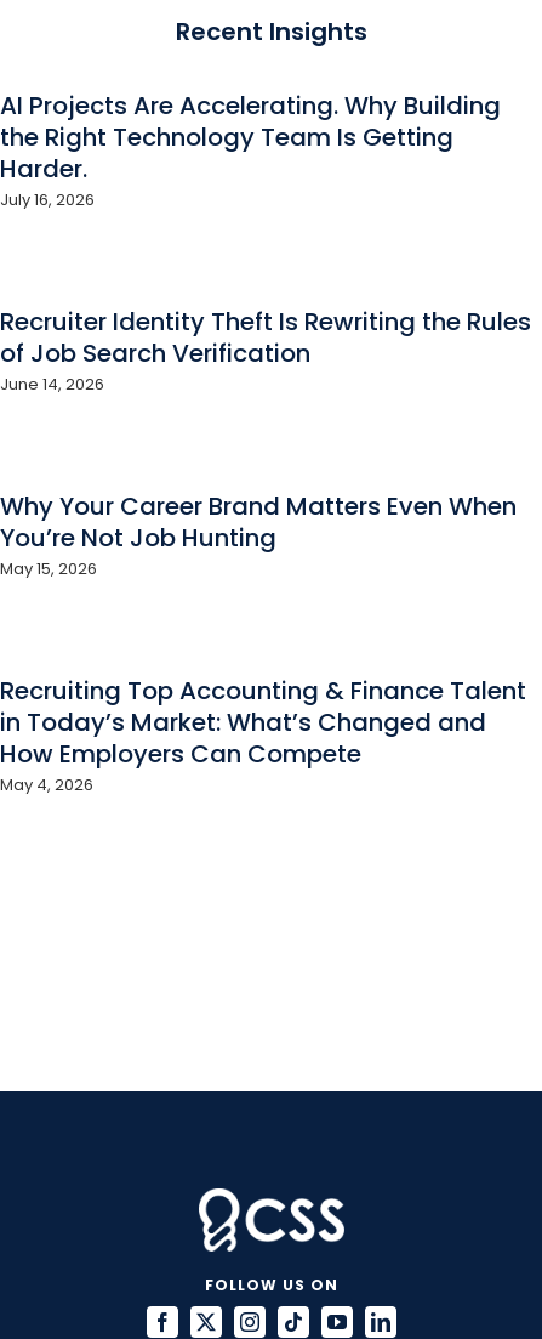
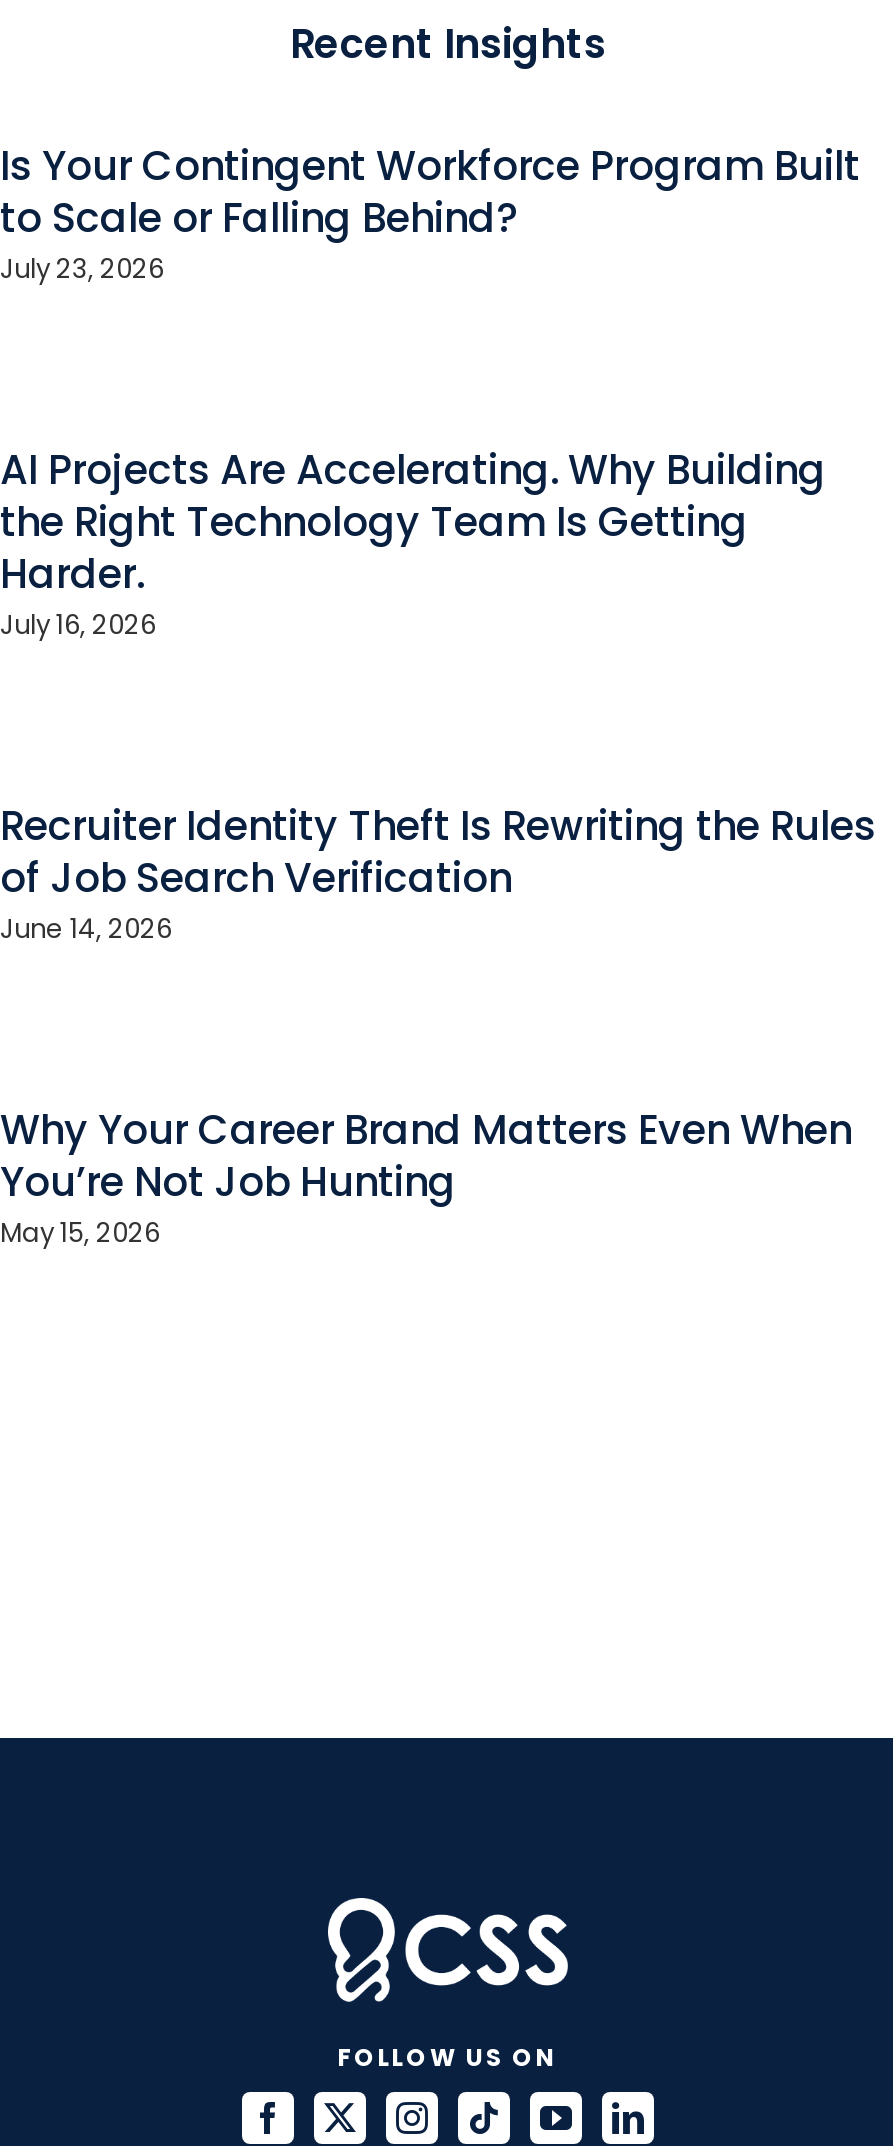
+ Is Your Contingent Workforce Program Built
+ to Scale or Falling Behind?
+ July 23, 2026

moved down: AI Projects Are Accelerating. Why Building | the Right Technology Team Is Getting | Harder. | ... | You’re Not Job Hunting | May 15, 2026

- Recruiting Top Accounting & Finance Talent
- in Today’s Market: What’s Changed and
- How Employers Can Compete
- May 4, 2026
